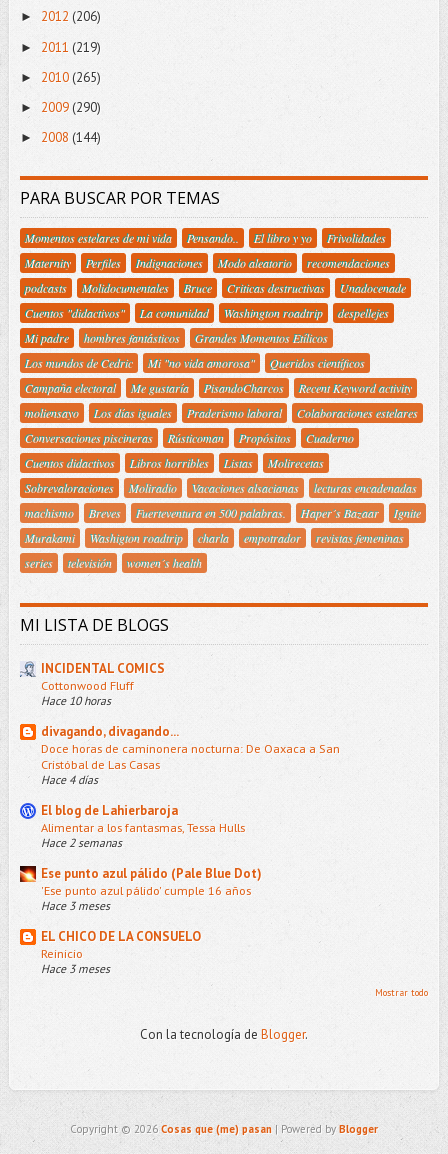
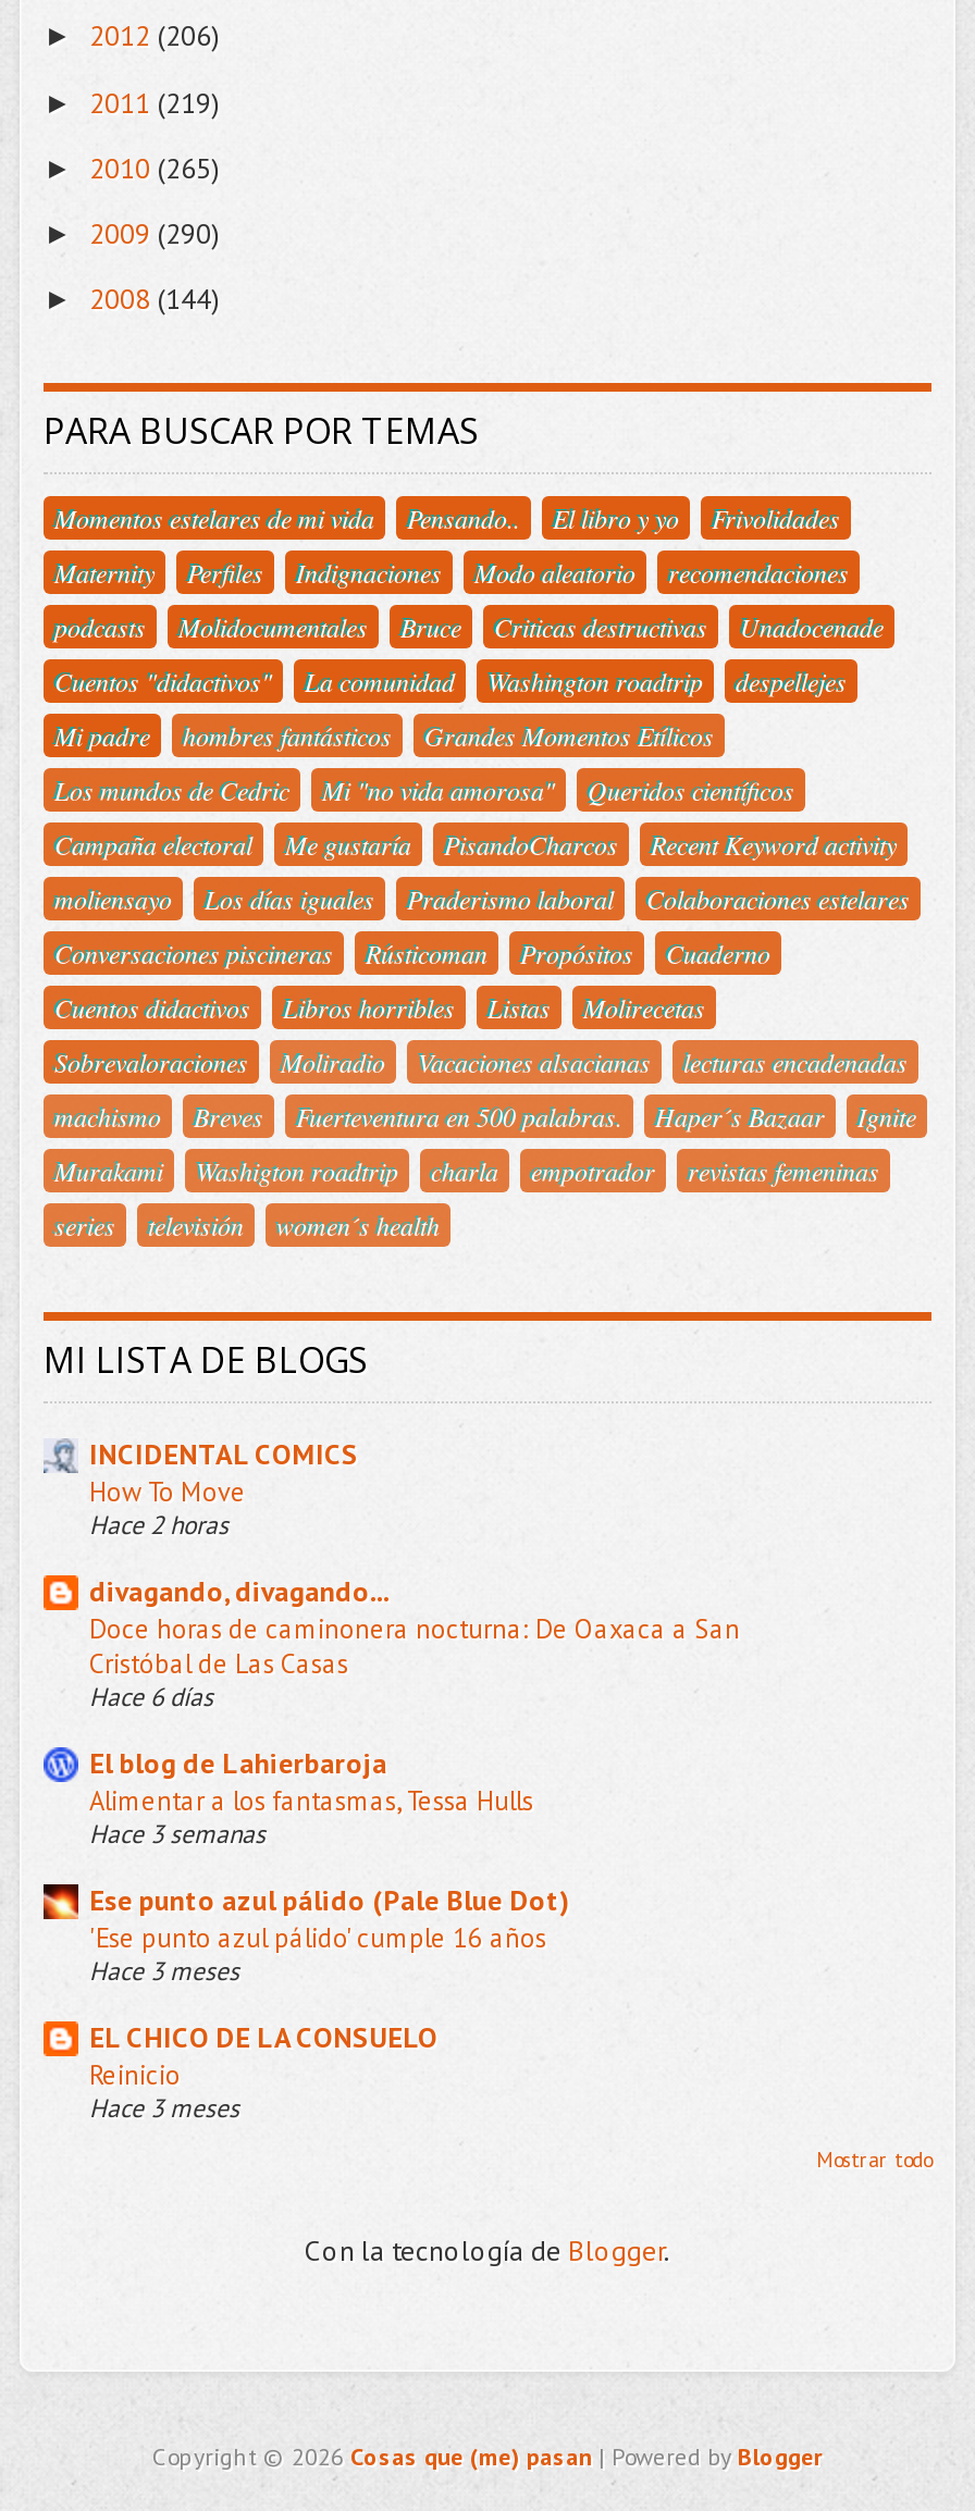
- Cottonwood Fluff
- Hace 10 horas
+ How To Move
+ Hace 2 horas

- Hace 4 días
+ Hace 6 días

- Hace 2 semanas
+ Hace 3 semanas
